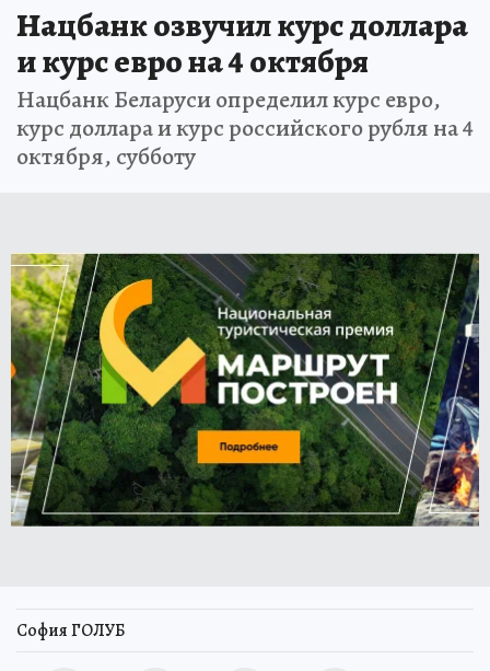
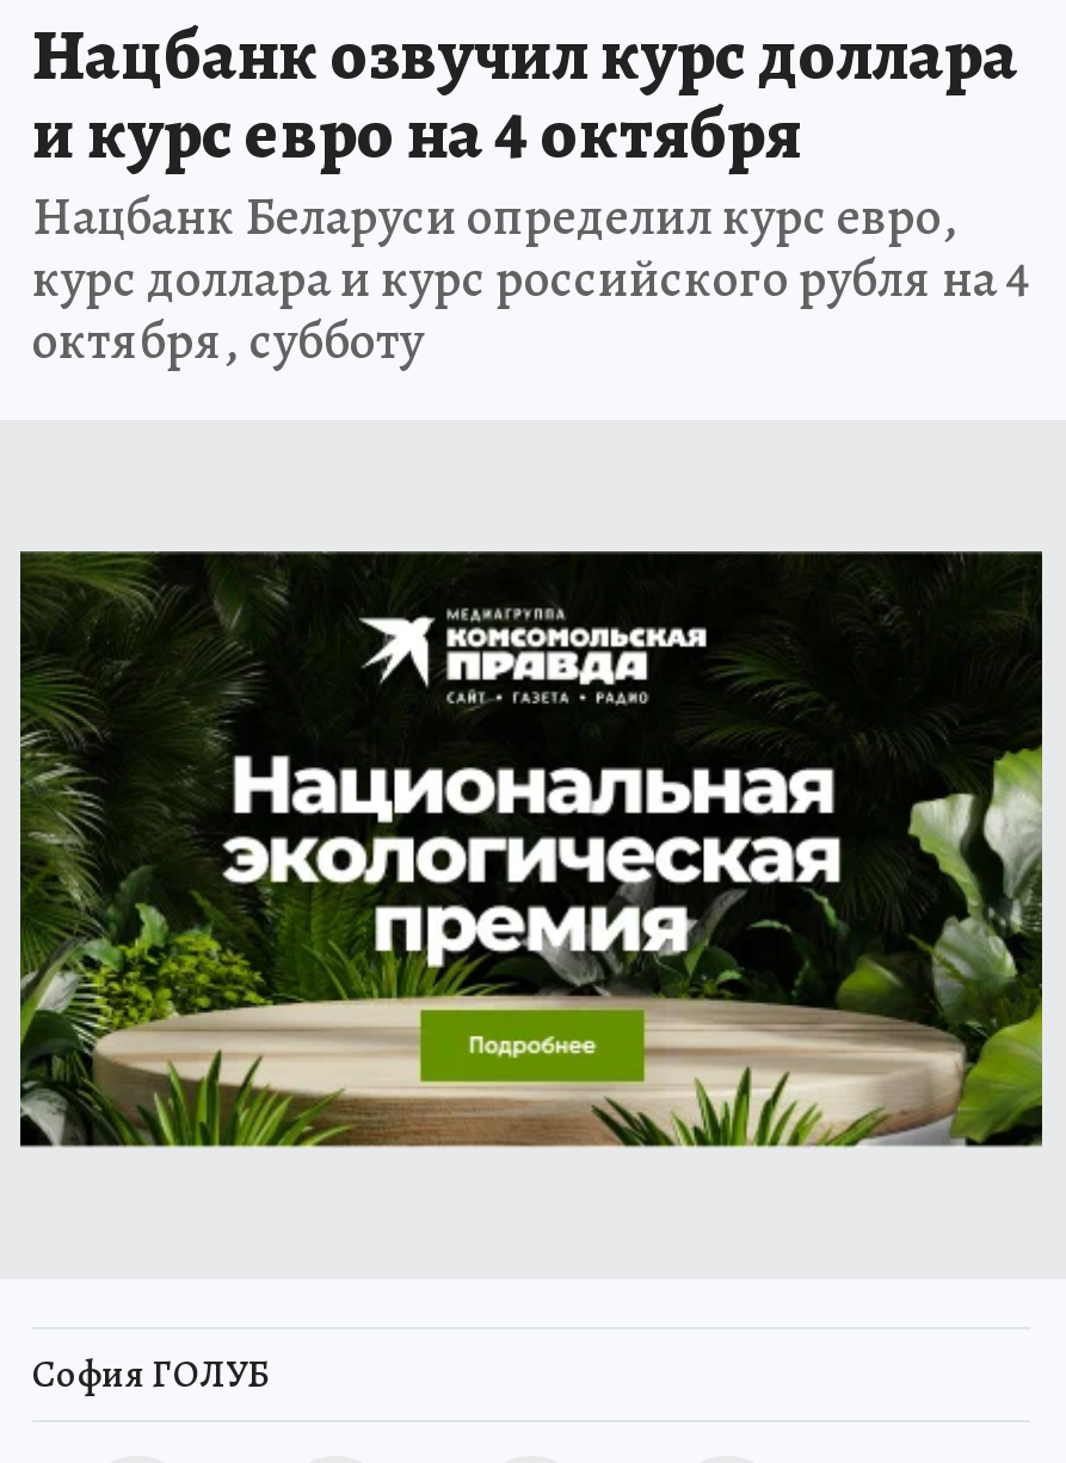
- [image]
+ [image]
